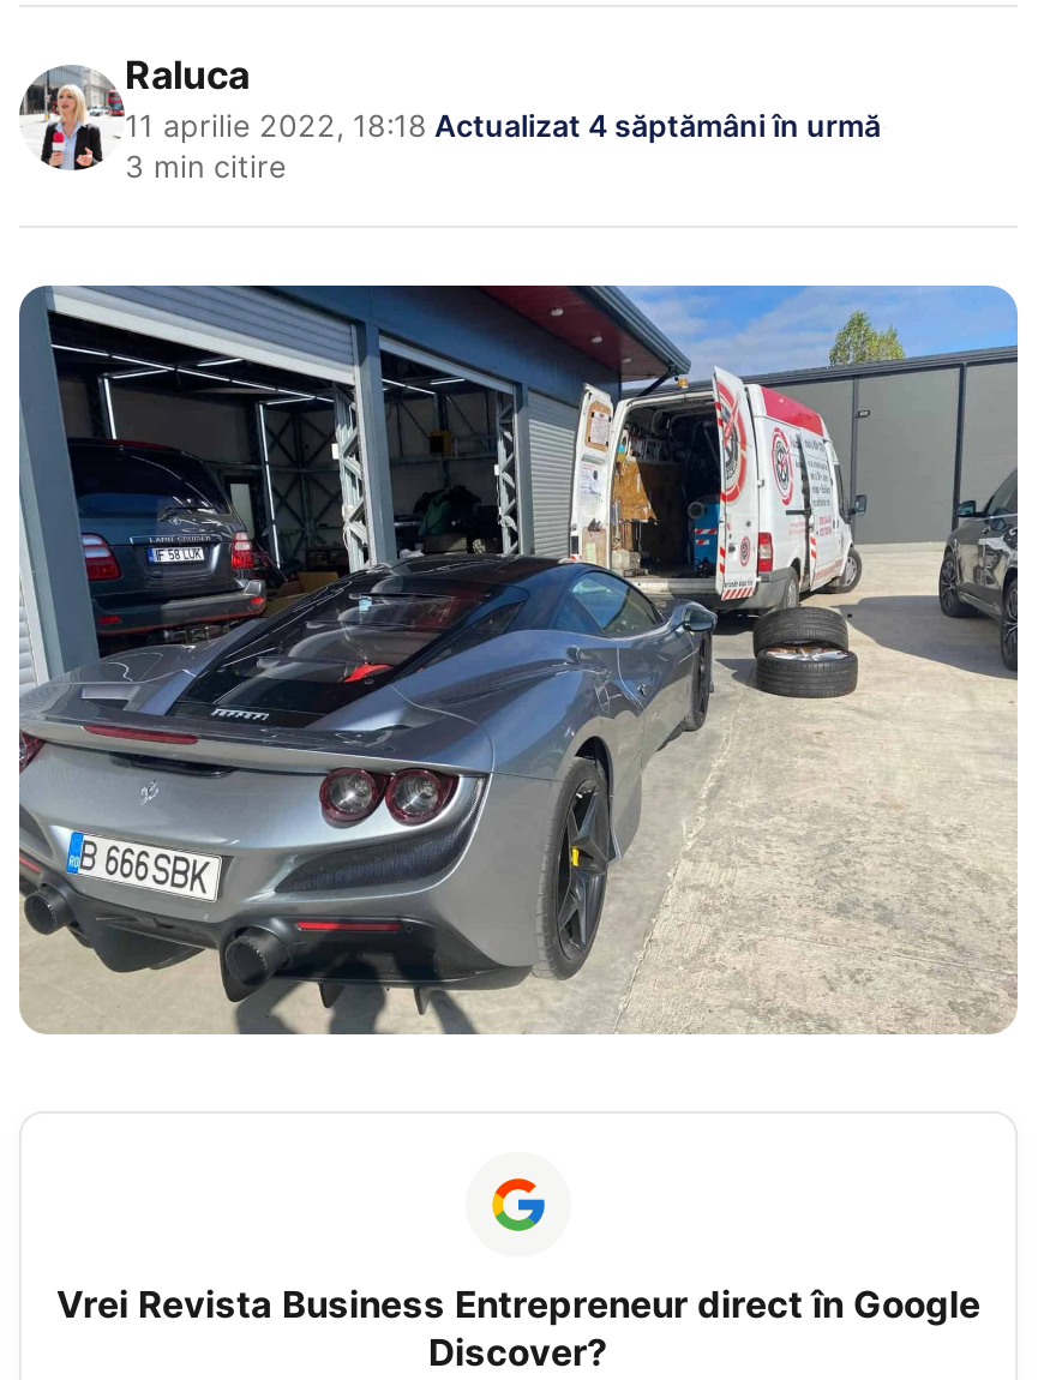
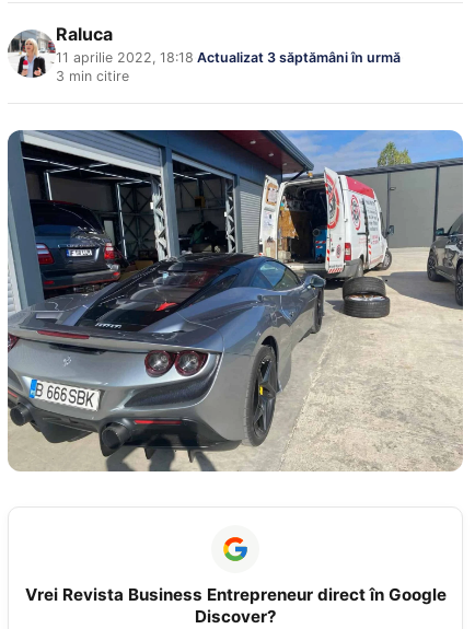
- 11 aprilie 2022, 18:18 · Actualizat 4 săptămâni în urmă ·
+ 11 aprilie 2022, 18:18 · Actualizat 3 săptămâni în urmă ·
